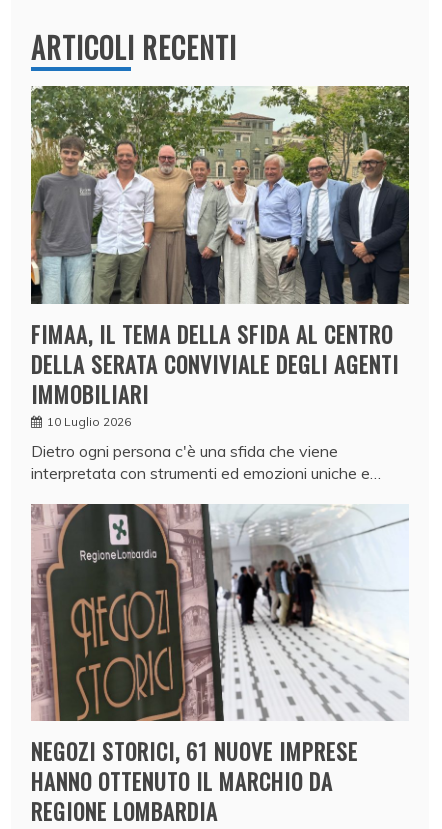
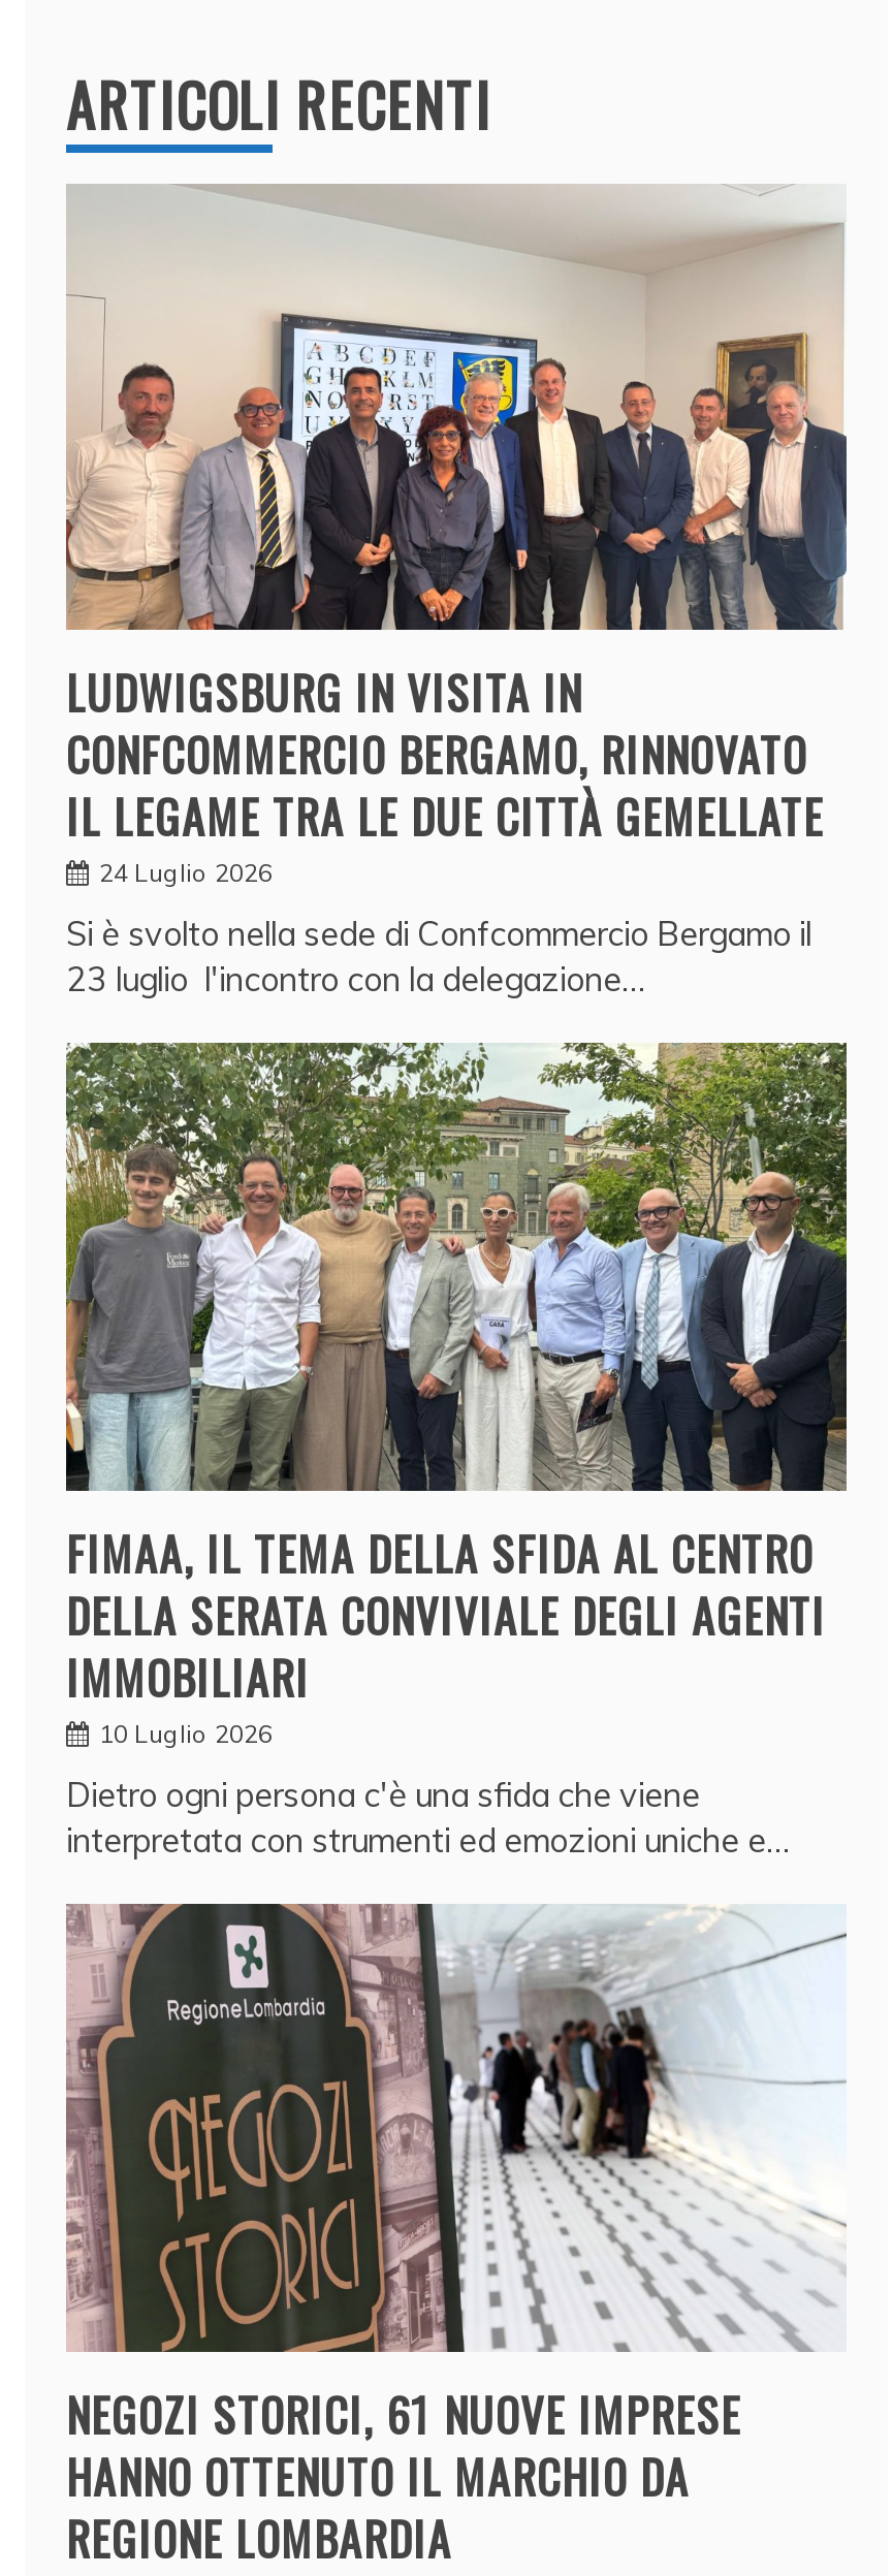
+ [image]
+ LUDWIGSBURG IN VISITA IN
+ CONFCOMMERCIO BERGAMO, RINNOVATO
+ IL LEGAME TRA LE DUE CITTÀ GEMELLATE
+ 24 Luglio 2026
+ Si è svolto nella sede di Confcommercio Bergamo il
+ 23 luglio l'incontro con la delegazione…
